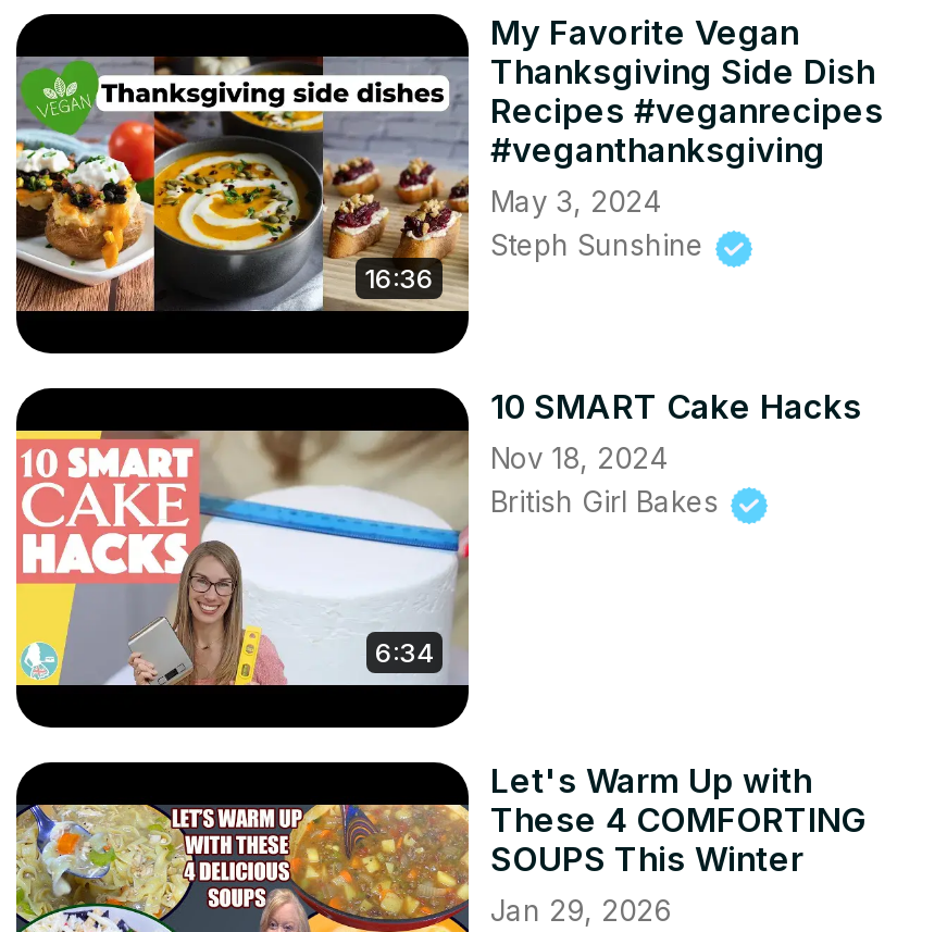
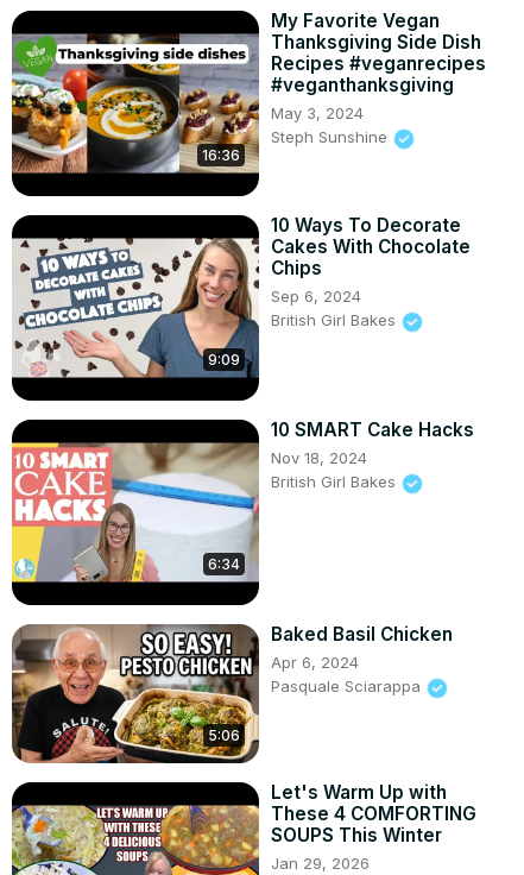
+ [image]
+ 9:09

+ 10 Ways To Decorate
+ Cakes With Chocolate
+ Chips
+ Sep 6, 2024
+ British Girl Bakes

+ [image]
+ 5:06

+ Baked Basil Chicken
+ Apr 6, 2024
+ Pasquale Sciarappa
